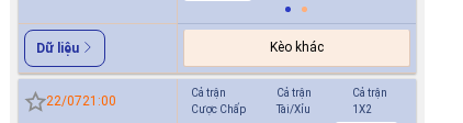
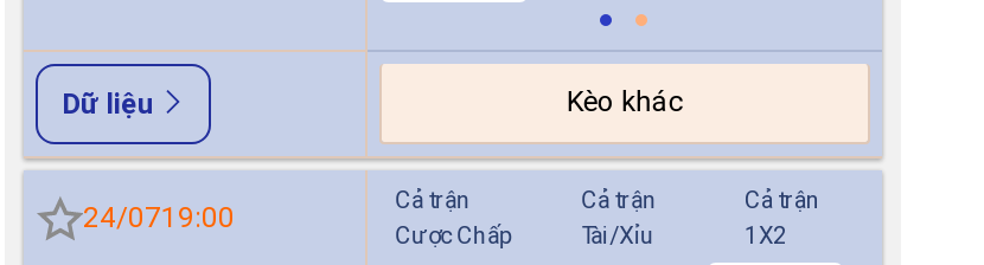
- 22/0721:00
+ 24/0719:00
